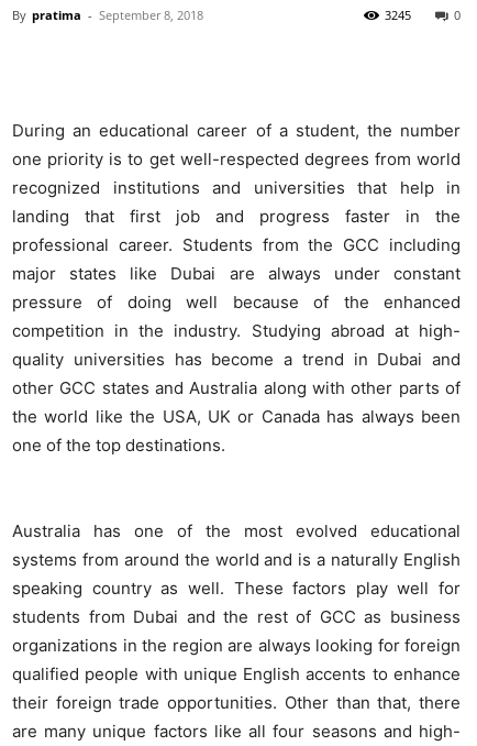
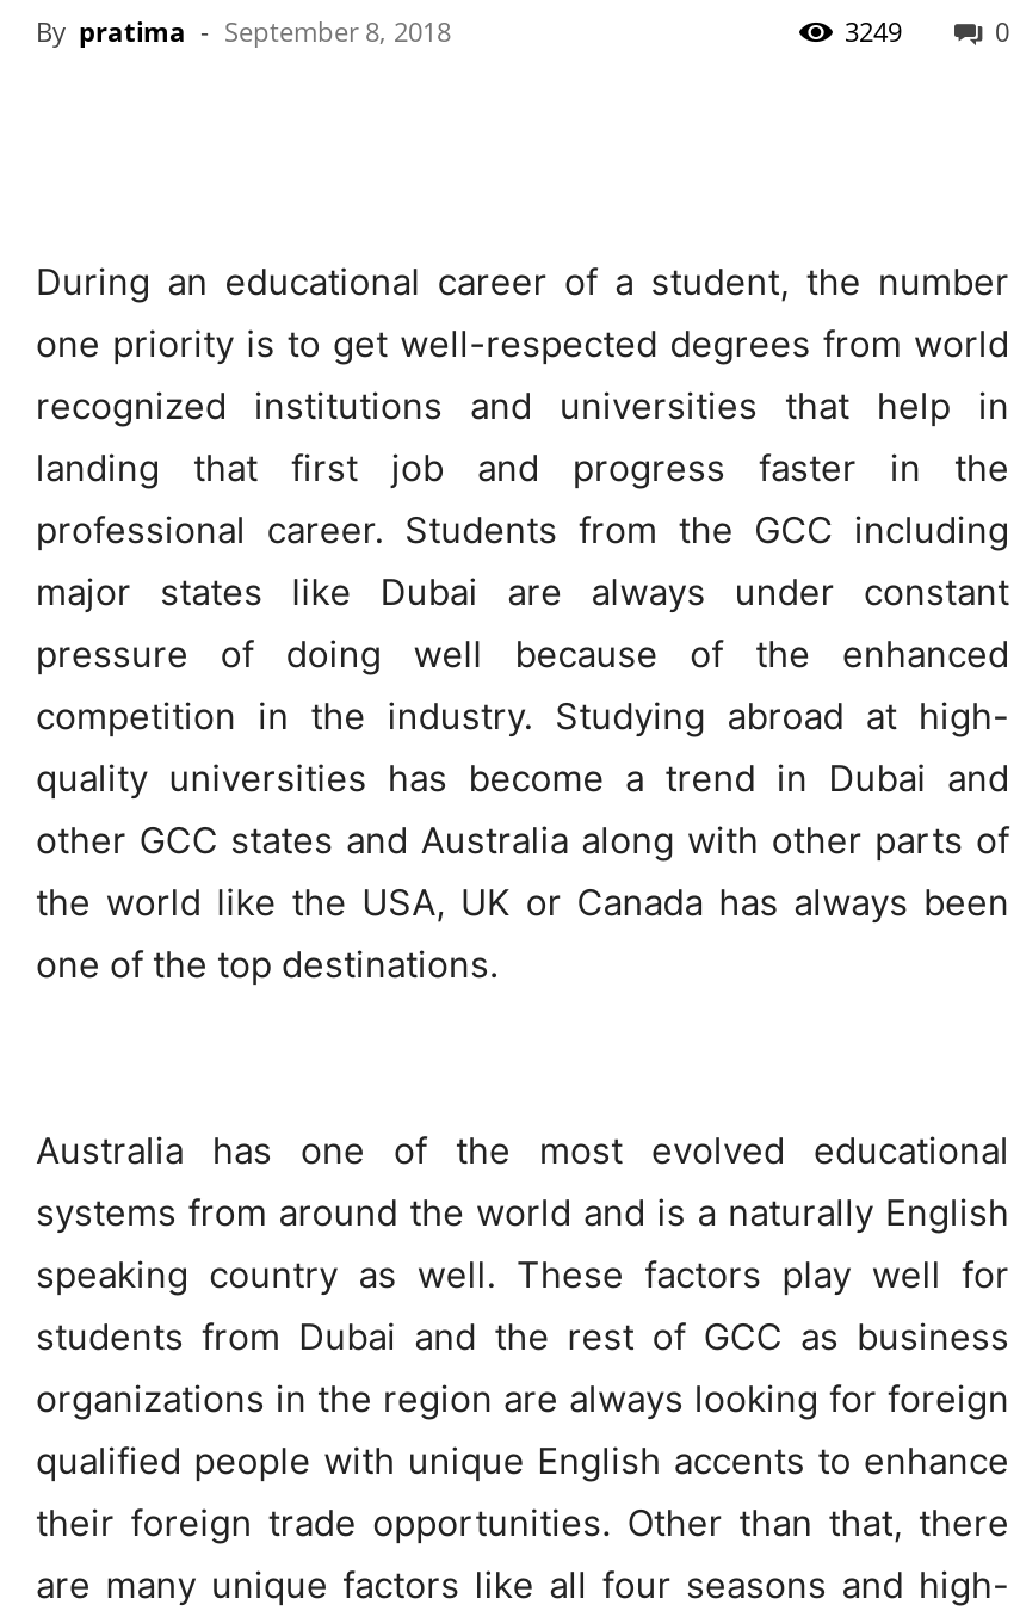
- 3245
+ 3249
